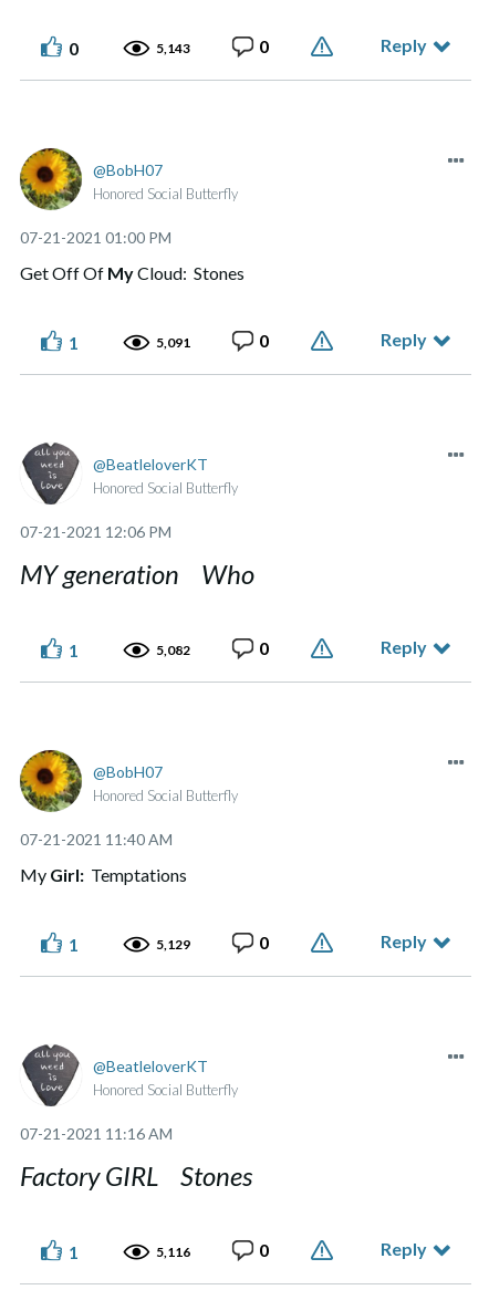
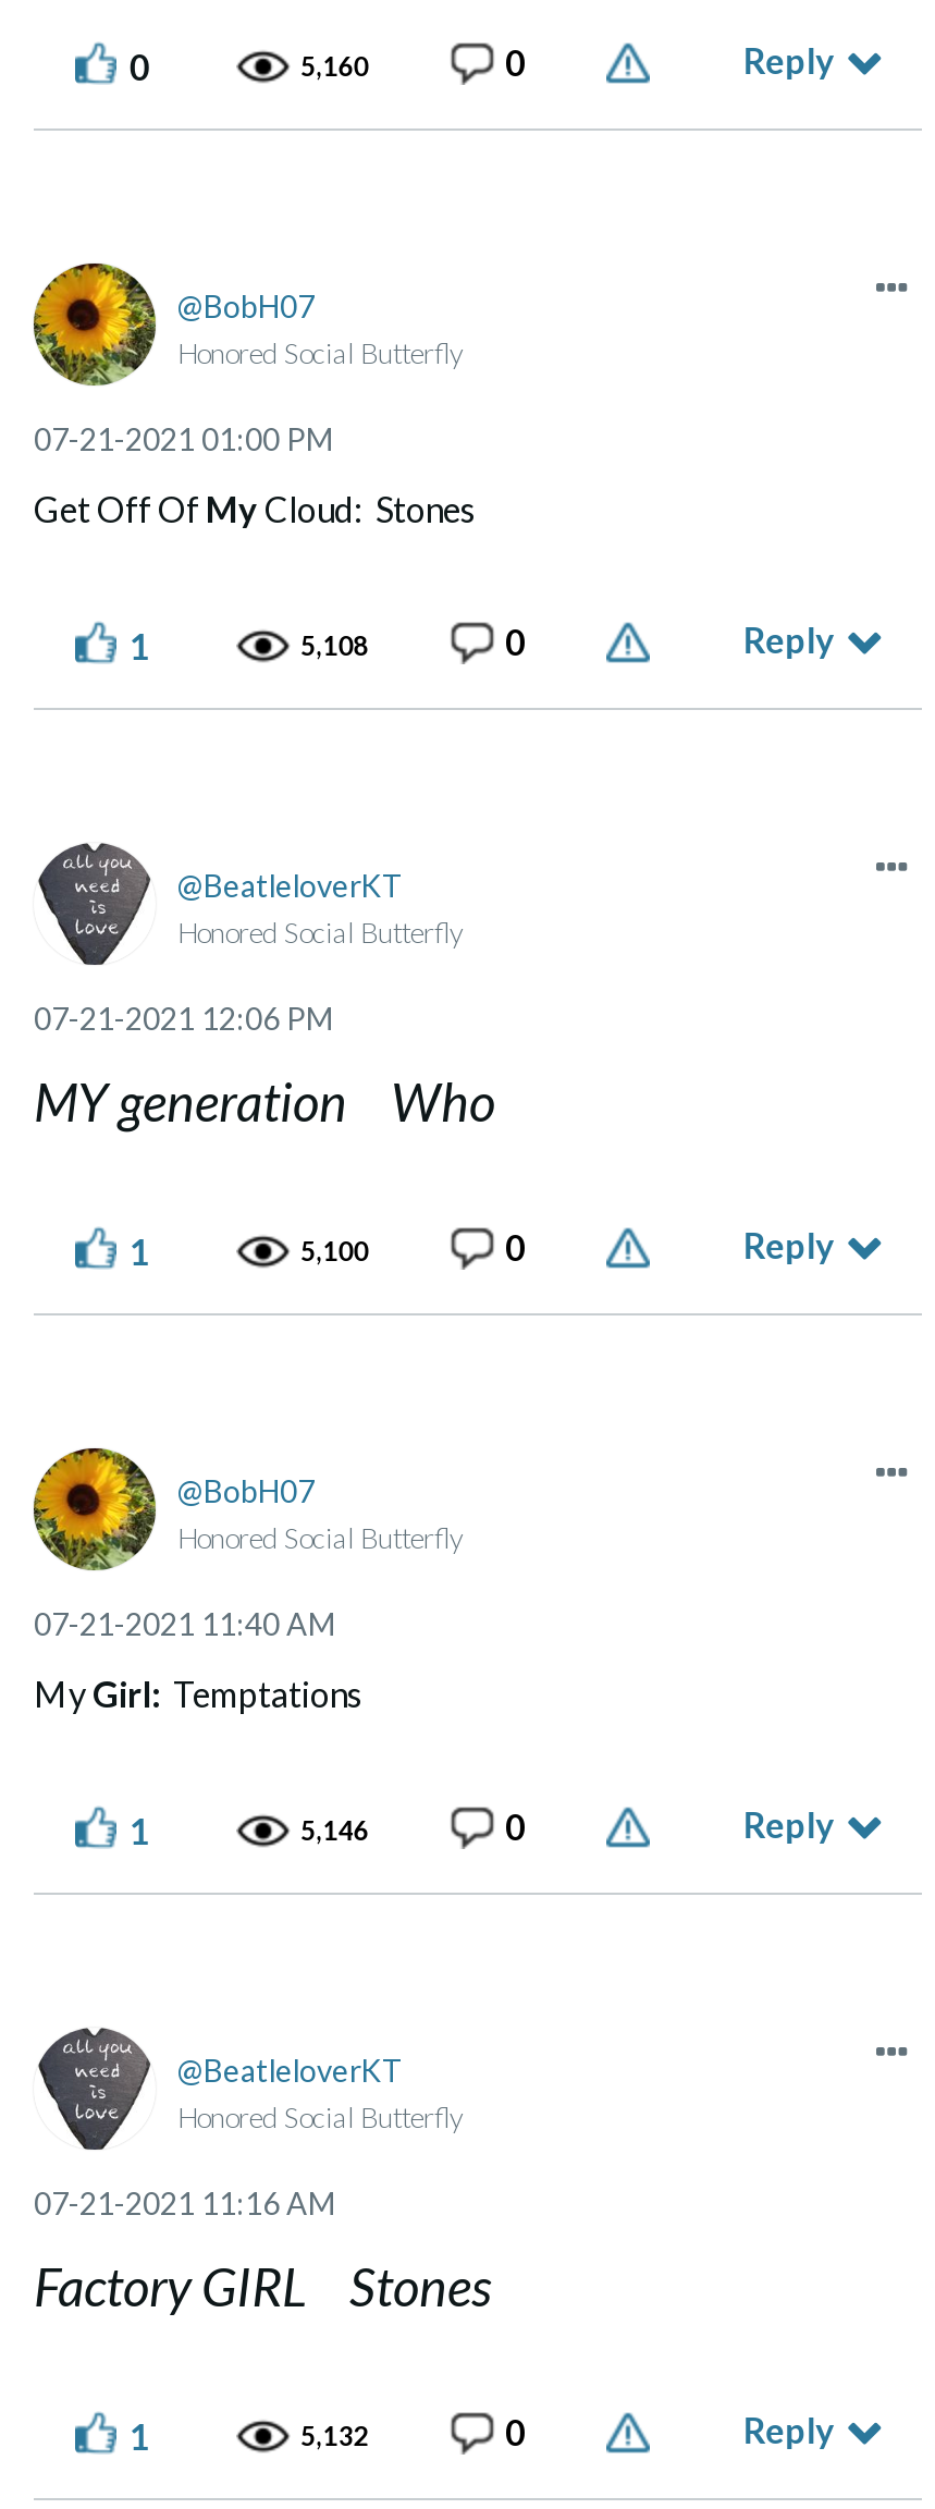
- 5,143
+ 5,160

- 5,091
+ 5,108

- 5,082
+ 5,100

- 5,129
+ 5,146

- 5,116
+ 5,132
